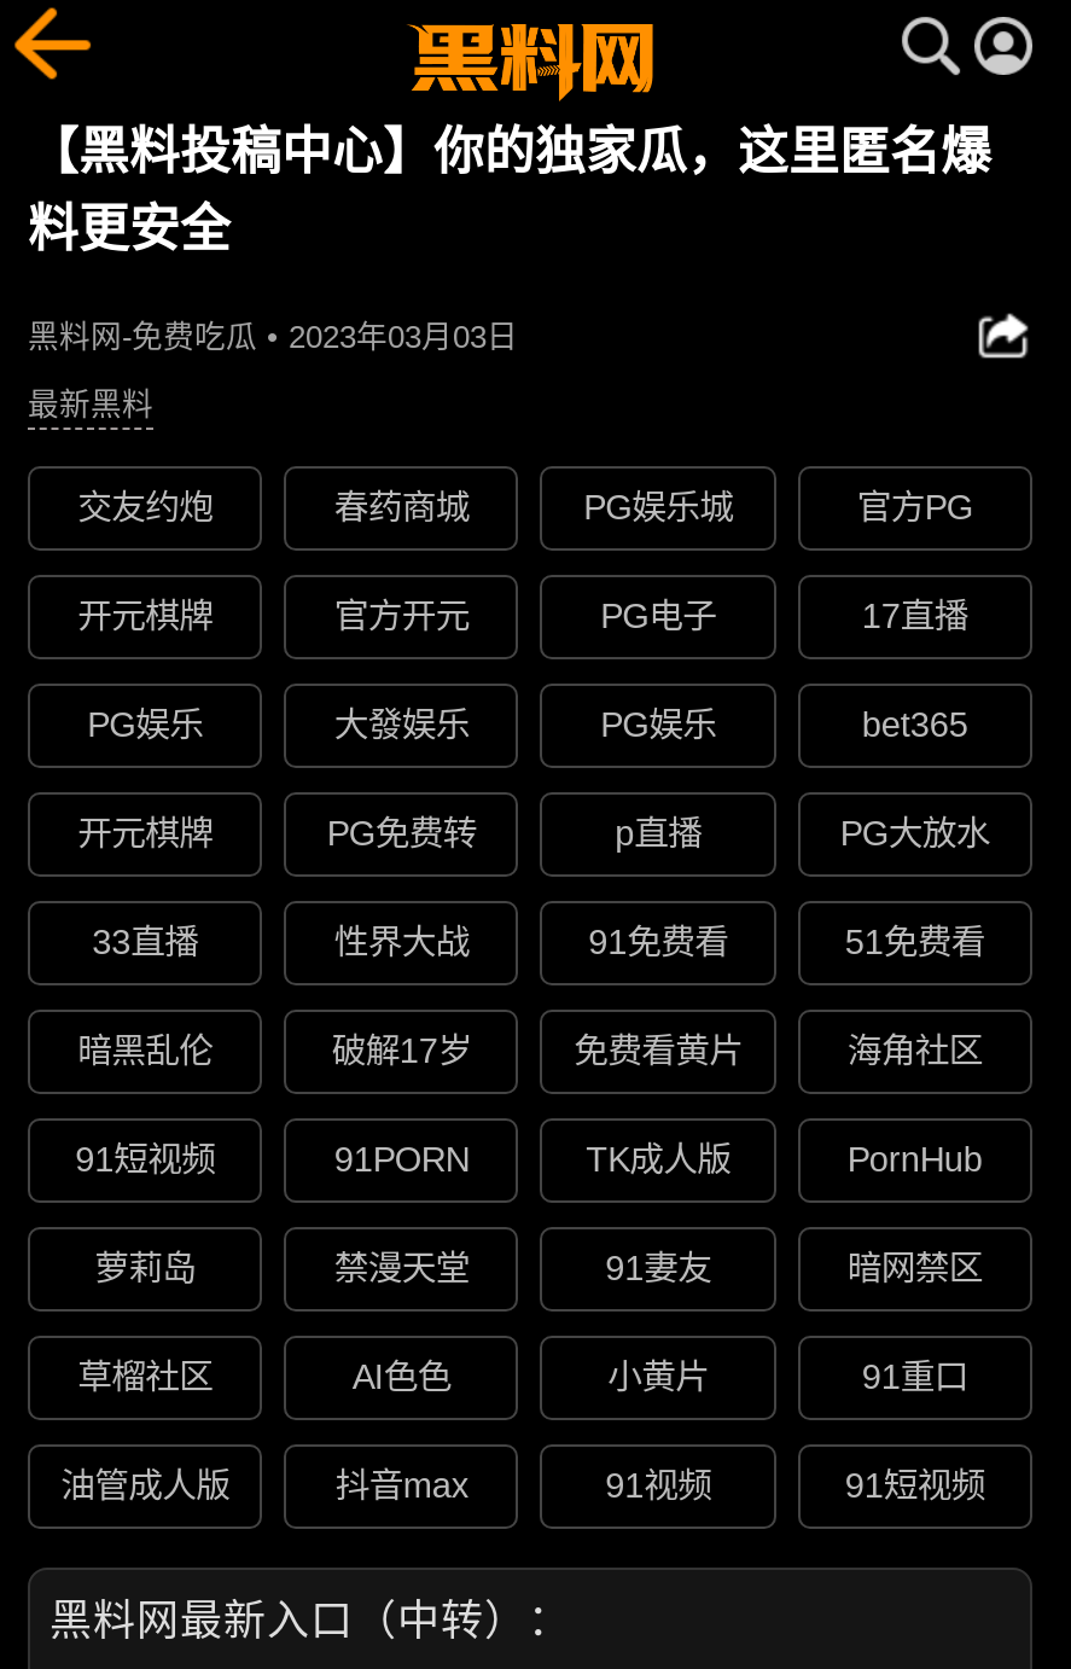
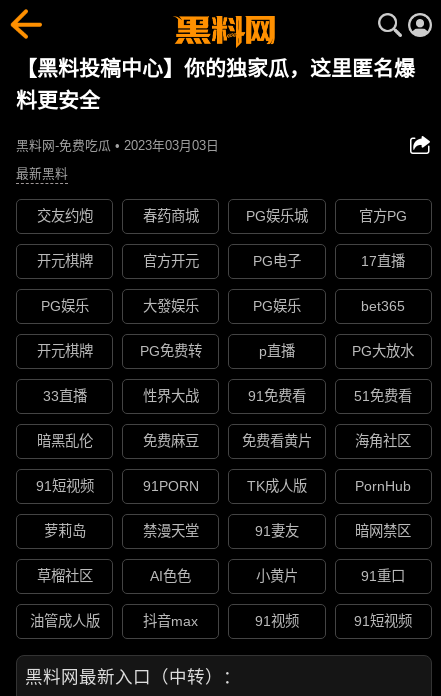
- 破解17岁
+ 免费麻豆
